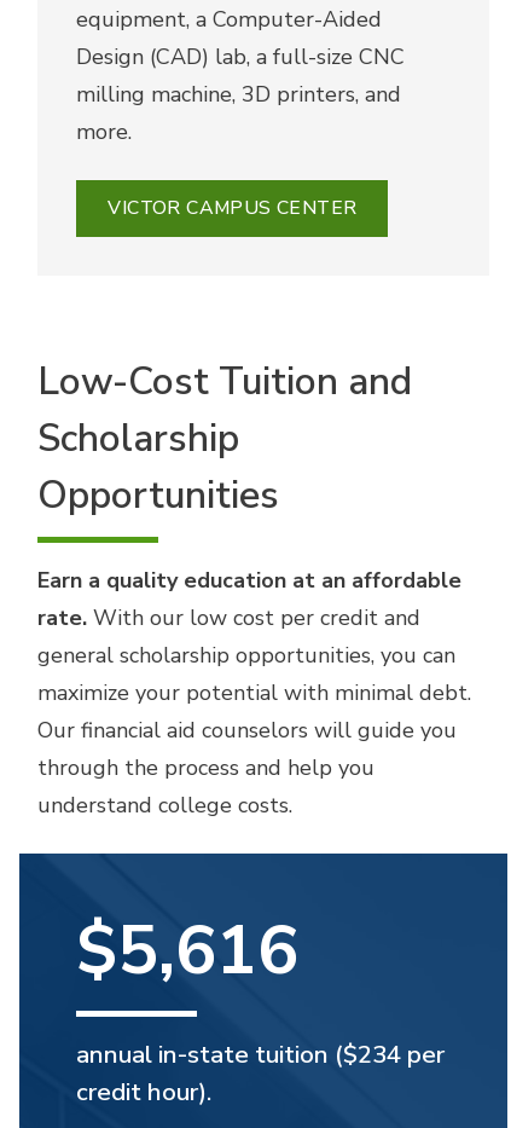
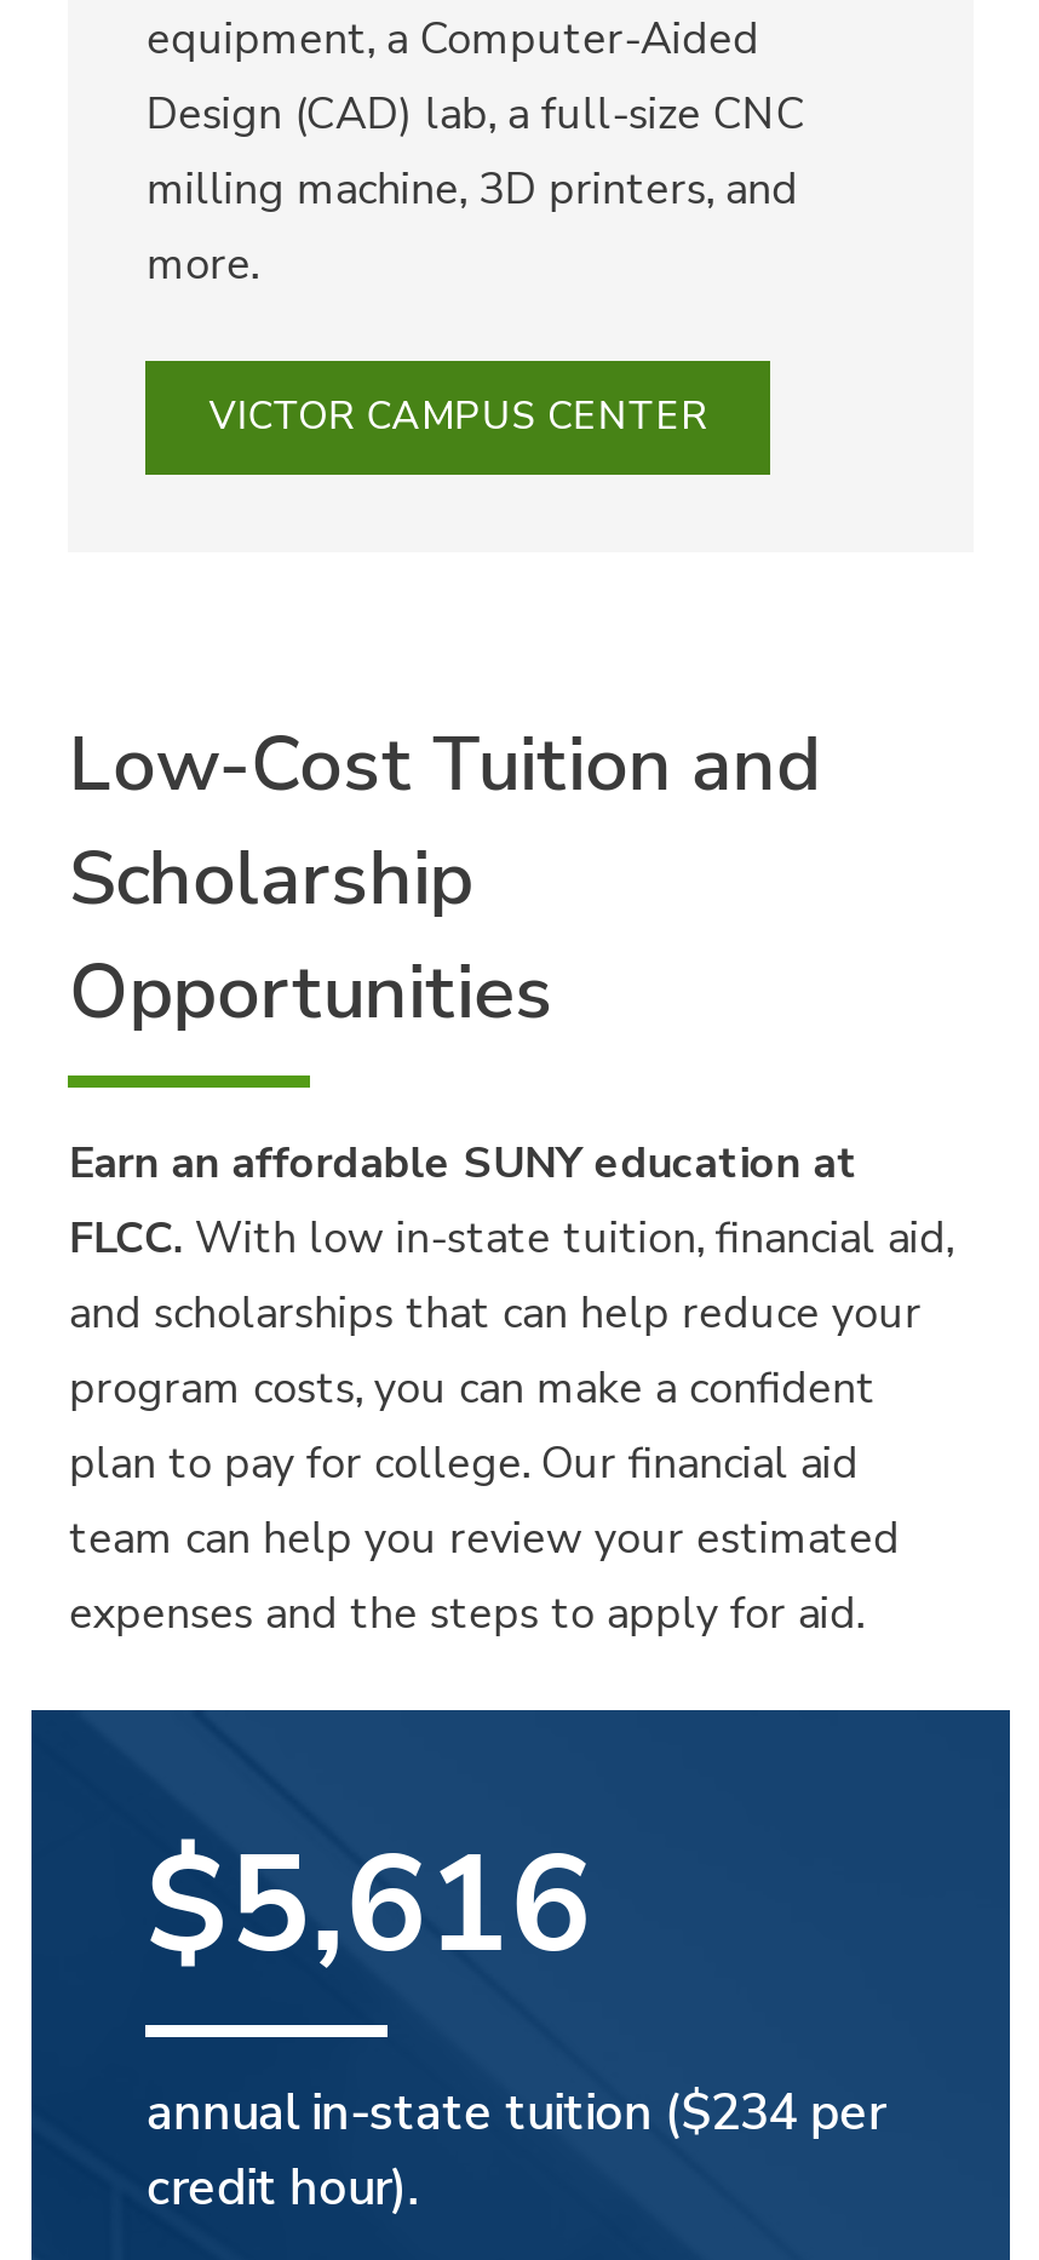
- Earn a quality education at an affordable
- rate. With our low cost per credit and
- general scholarship opportunities, you can
- maximize your potential with minimal debt.
- Our financial aid counselors will guide you
- through the process and help you
- understand college costs.
+ Earn an affordable SUNY education at
+ FLCC. With low in-state tuition, financial aid,
+ and scholarships that can help reduce your
+ program costs, you can make a confident
+ plan to pay for college. Our financial aid
+ team can help you review your estimated
+ expenses and the steps to apply for aid.
